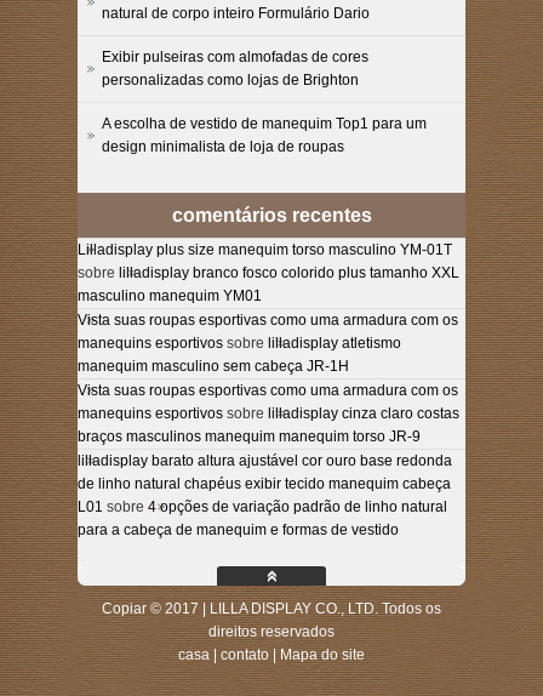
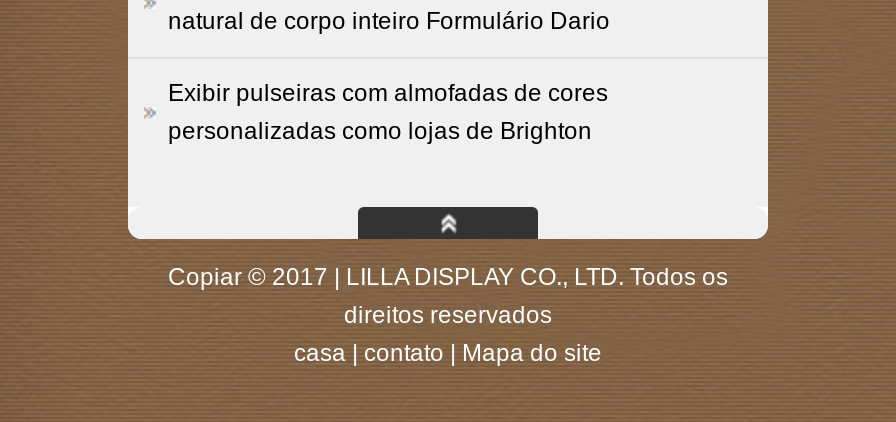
- A escolha de vestido de manequim Top1 para um
- design minimalista de loja de roupas
- comentários recentes
- Lilladisplay plus size manequim torso masculino YM-01T
- sobre lilladisplay branco fosco colorido plus tamanho XXL
- masculino manequim YM01
- Vista suas roupas esportivas como uma armadura com os
- manequins esportivos sobre lilladisplay atletismo
- manequim masculino sem cabeça JR-1H
- Vista suas roupas esportivas como uma armadura com os
- manequins esportivos sobre lilladisplay cinza claro costas
- braços masculinos manequim manequim torso JR-9
- lilladisplay barato altura ajustável cor ouro base redonda
- de linho natural chapéus exibir tecido manequim cabeça
- L01 sobre 4 opções de variação padrão de linho natural
- para a cabeça de manequim e formas de vestido
